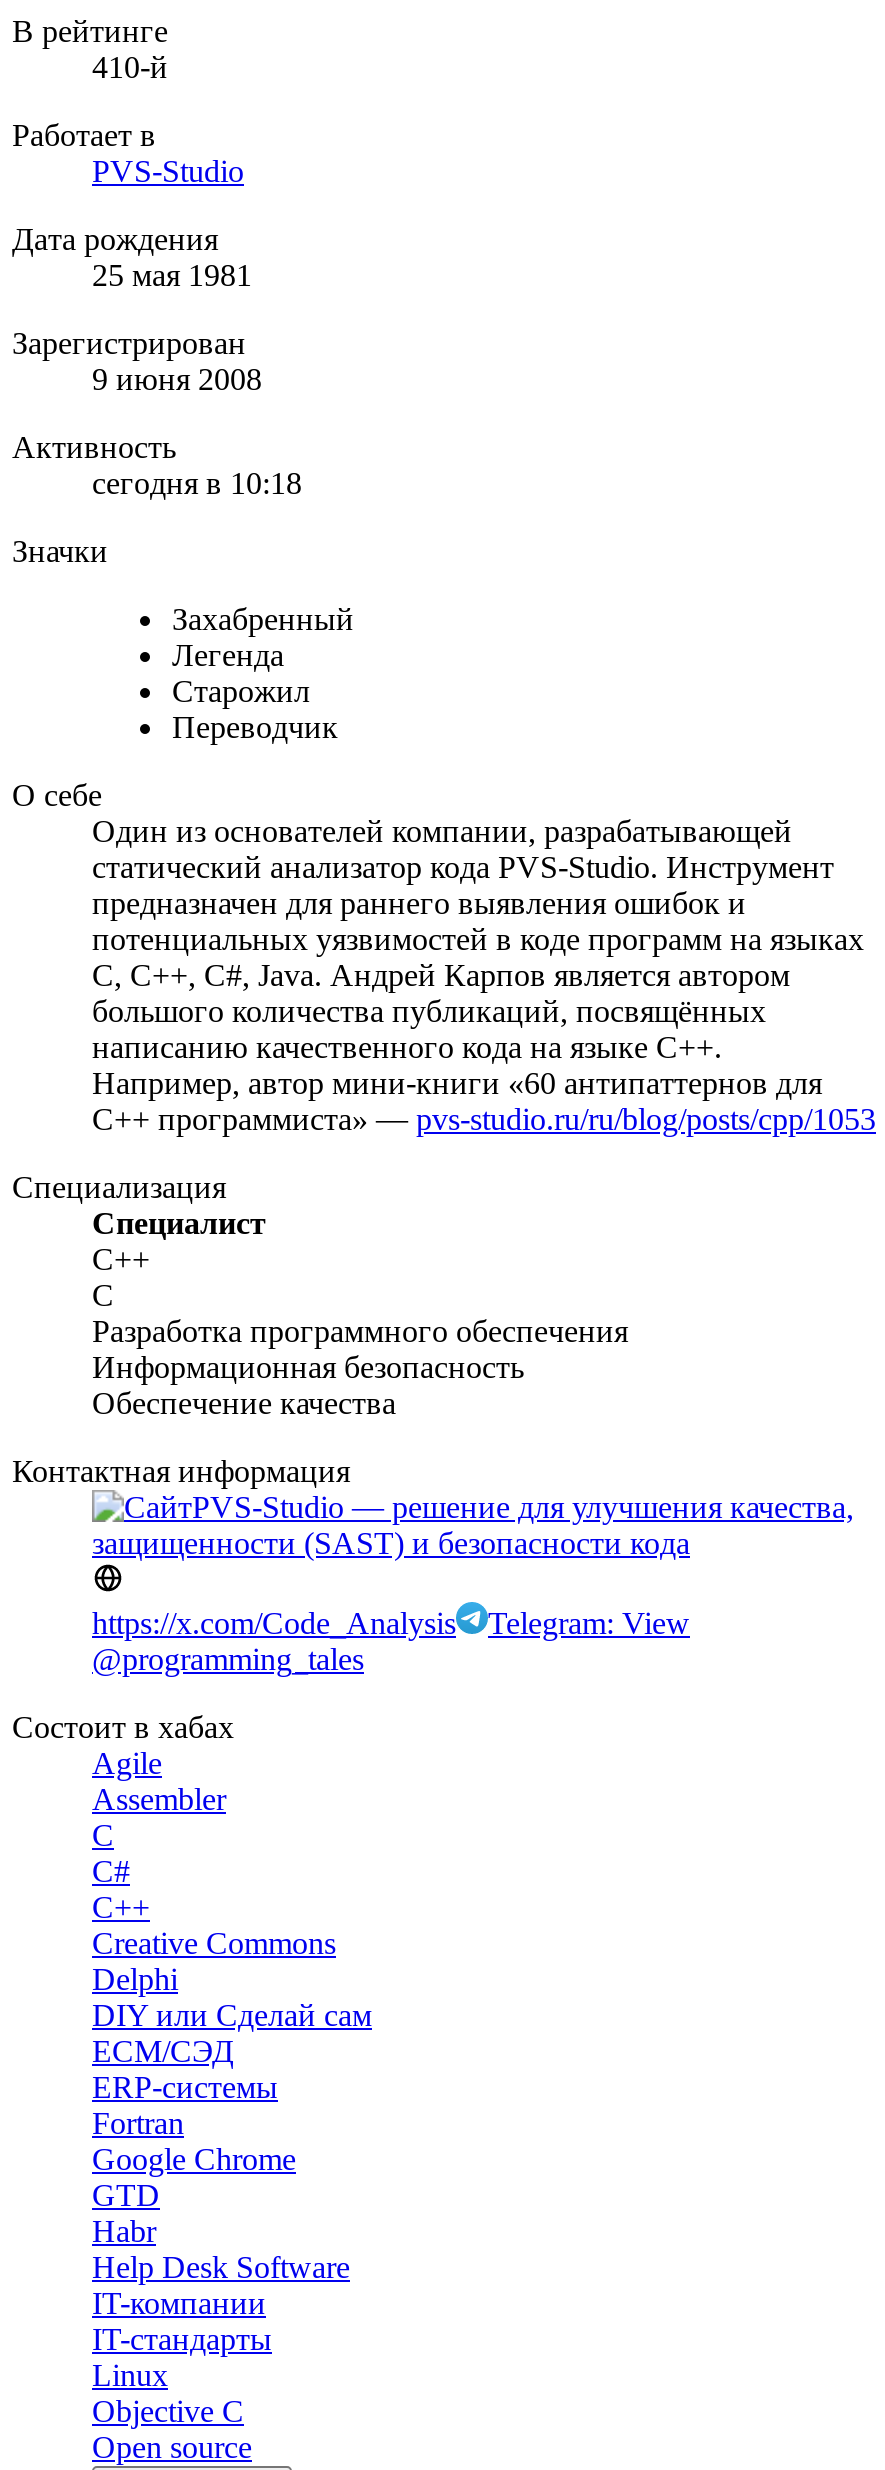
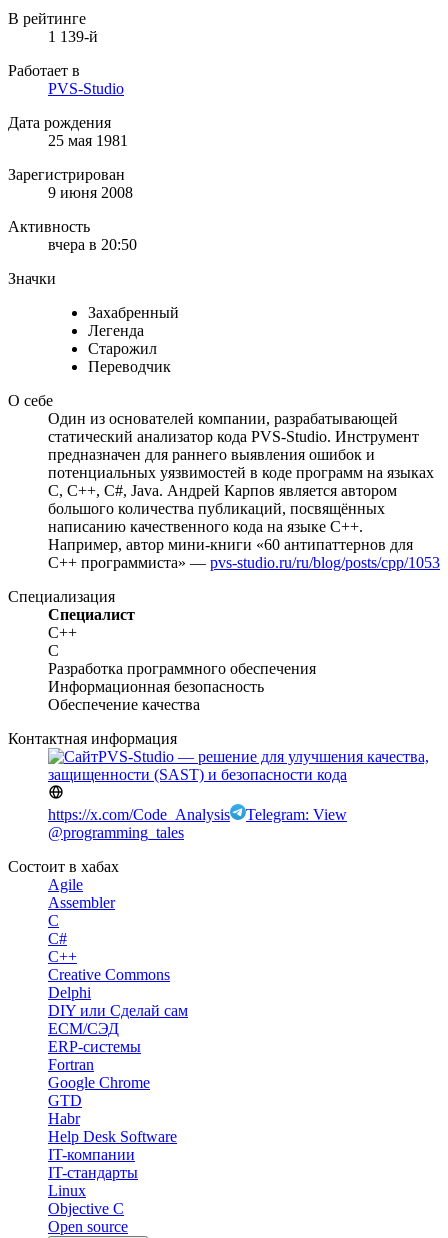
- 410-й
+ 1 139-й

- сегодня в 10:18
+ вчера в 20:50
